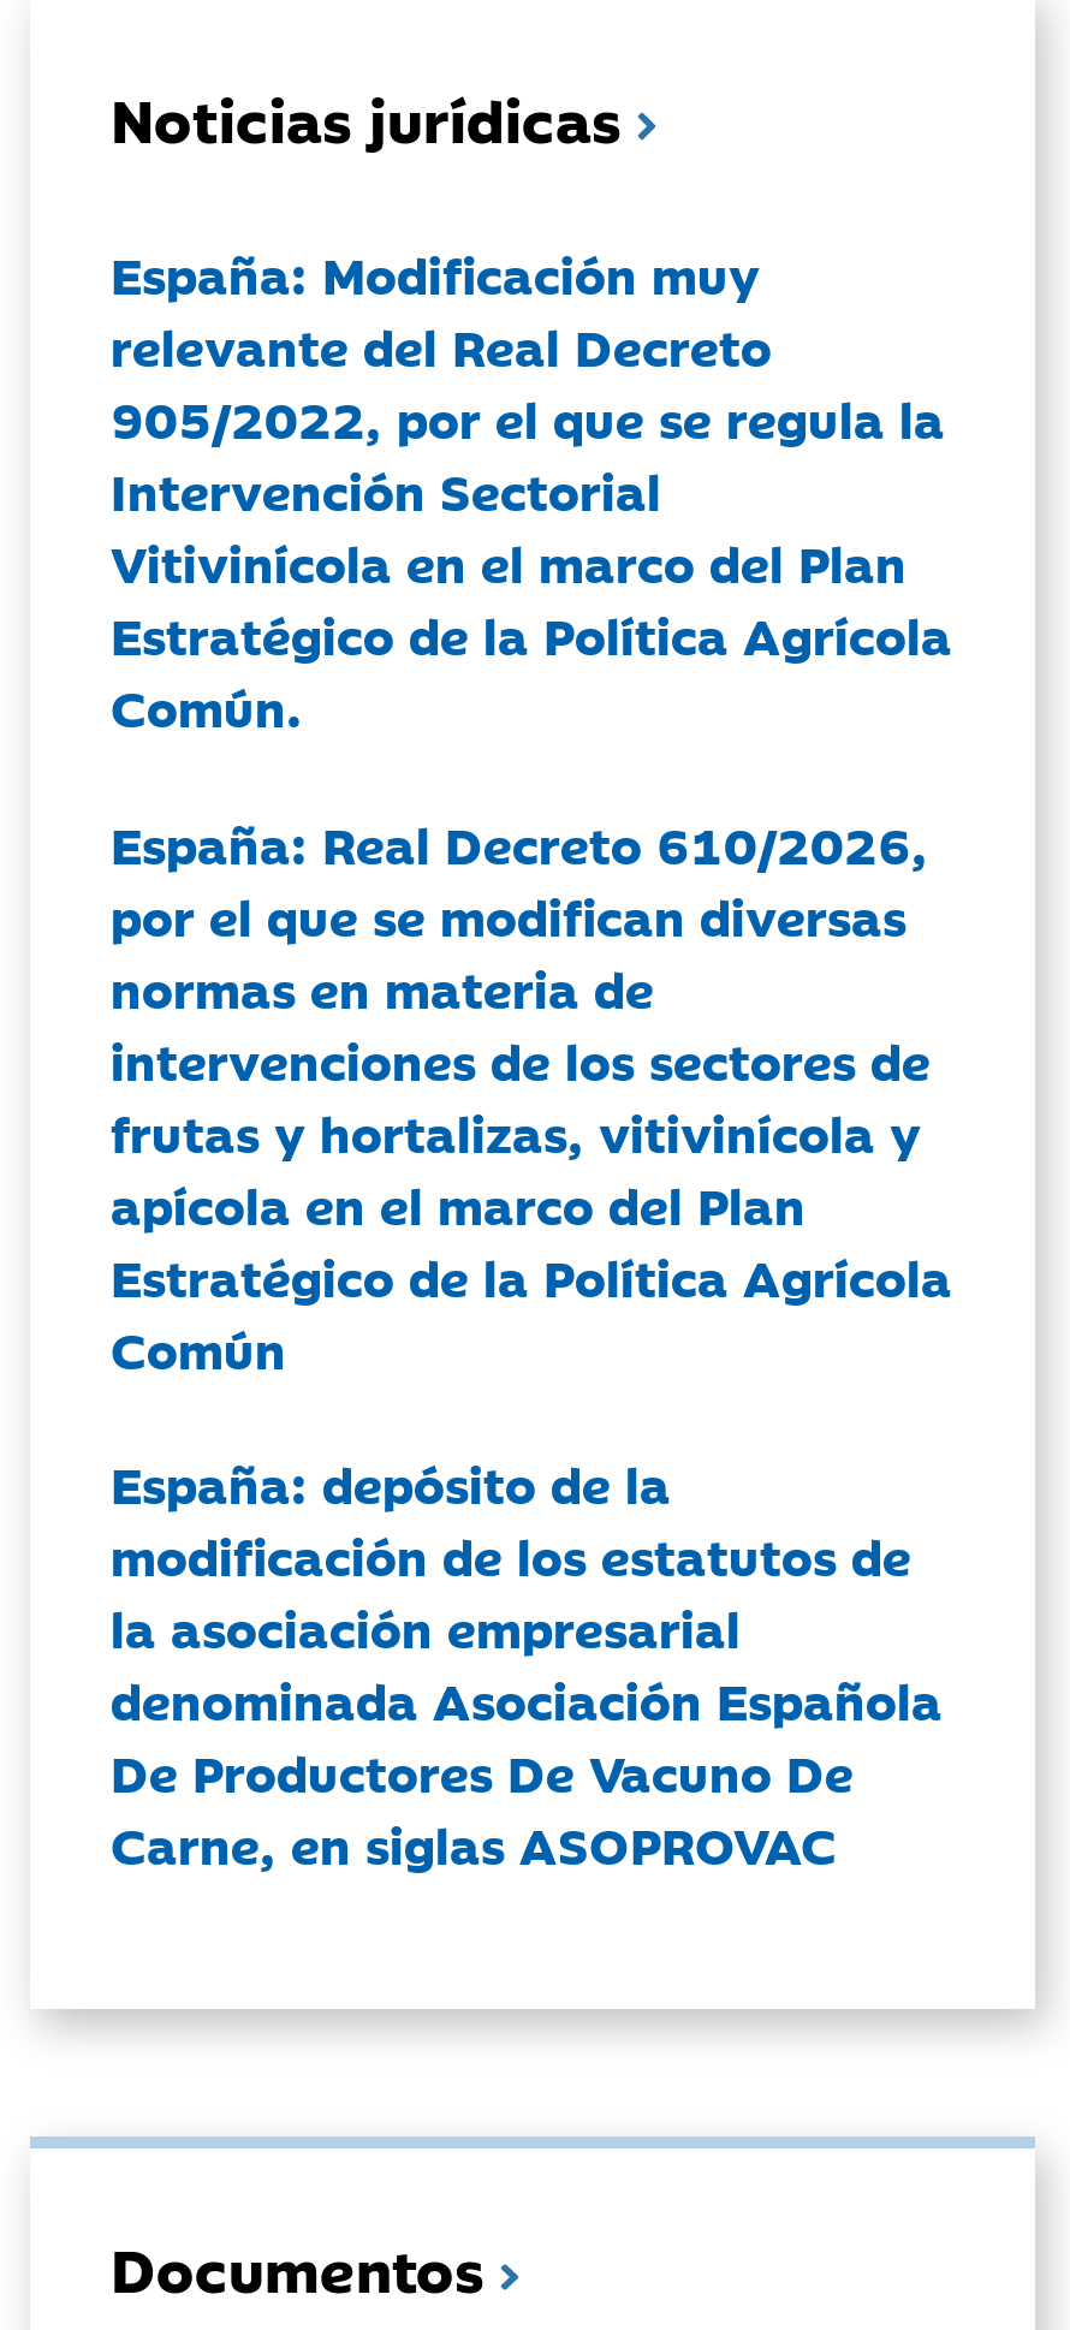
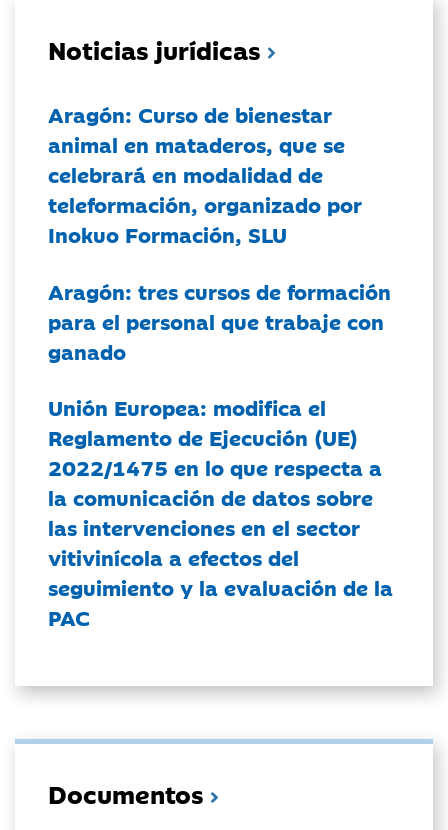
- España: Modificación muy
- relevante del Real Decreto
- 905/2022, por el que se regula la
- Intervención Sectorial
- Vitivinícola en el marco del Plan
- Estratégico de la Política Agrícola
- Común.
+ Aragón: Curso de bienestar
+ animal en mataderos, que se
+ celebrará en modalidad de
+ teleformación, organizado por
+ Inokuo Formación, SLU

- España: Real Decreto 610/2026,
- por el que se modifican diversas
- normas en materia de
- intervenciones de los sectores de
- frutas y hortalizas, vitivinícola y
- apícola en el marco del Plan
- Estratégico de la Política Agrícola
- Común
+ Aragón: tres cursos de formación
+ para el personal que trabaje con
+ ganado

- España: depósito de la
- modificación de los estatutos de
- la asociación empresarial
- denominada Asociación Española
- De Productores De Vacuno De
- Carne, en siglas ASOPROVAC
+ Unión Europea: modifica el
+ Reglamento de Ejecución (UE)
+ 2022/1475 en lo que respecta a
+ la comunicación de datos sobre
+ las intervenciones en el sector
+ vitivinícola a efectos del
+ seguimiento y la evaluación de la
+ PAC
